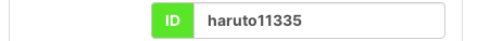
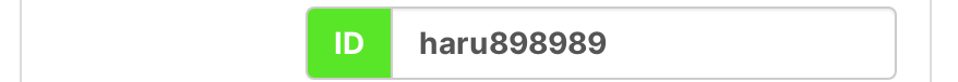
- ID haruto11335
+ ID haru898989
